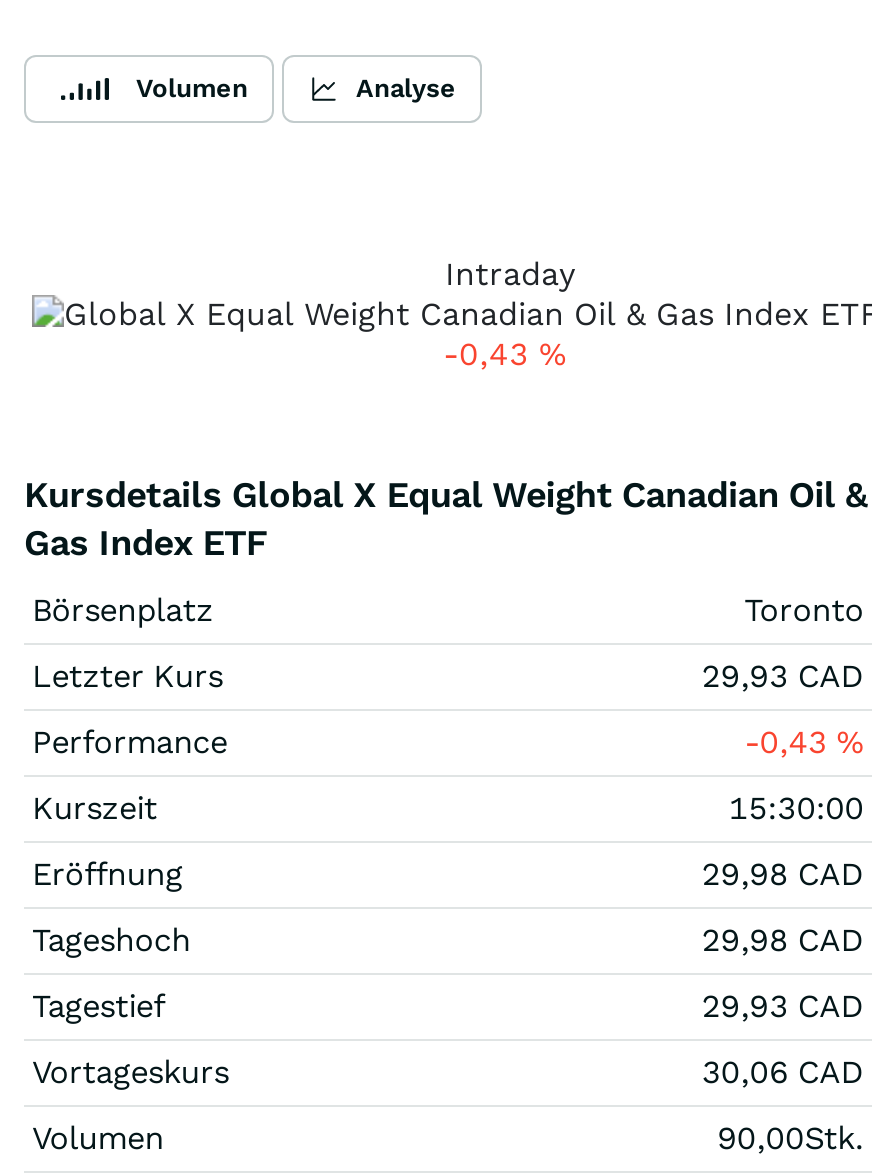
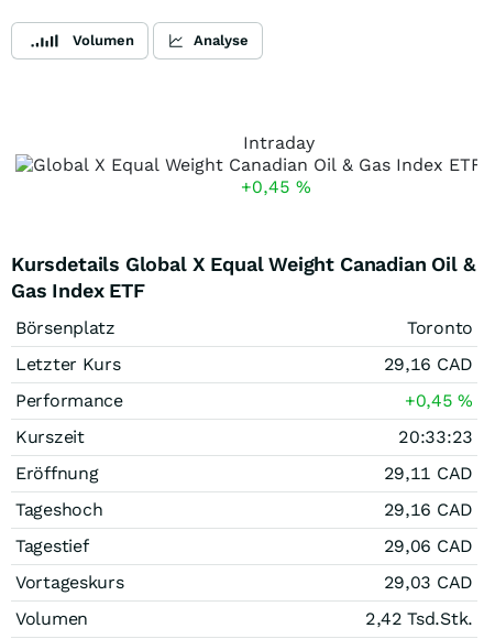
- -0,43%
+ +0,45%

- 29,93 CAD
+ 29,16 CAD

- -0,43%
+ +0,45%

- 15:30:00
+ 20:33:23

- 29,98 CAD
+ 29,11 CAD

- 29,98 CAD
+ 29,16 CAD

- 29,93 CAD
+ 29,06 CAD

- 30,06 CAD
+ 29,03 CAD

- 90,00Stk.
+ 2,42 Tsd.Stk.
